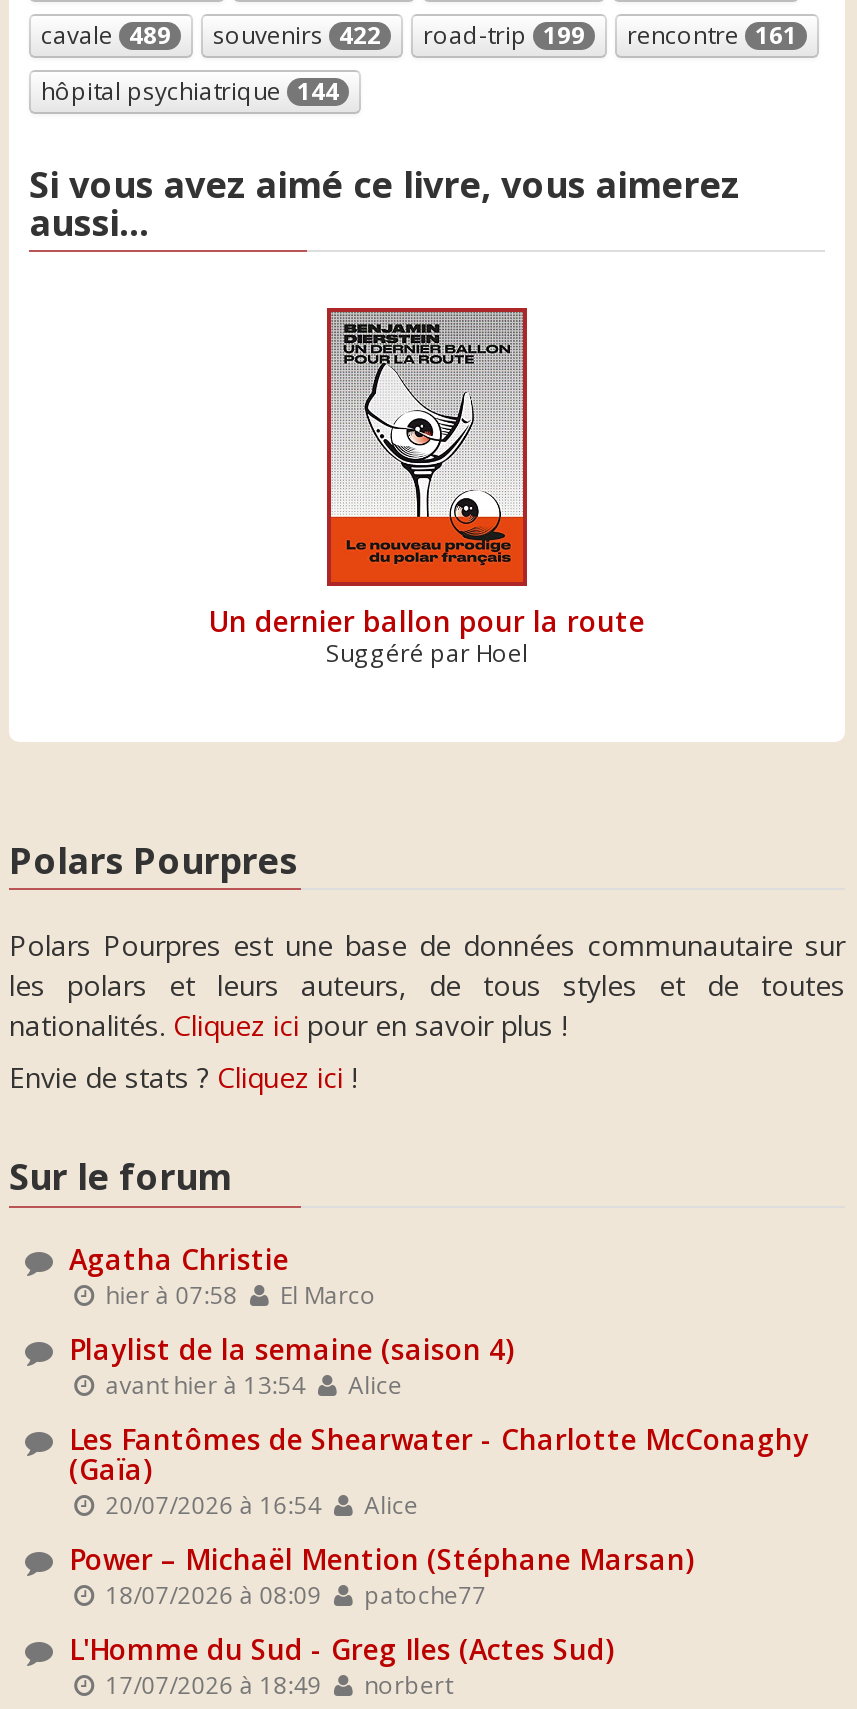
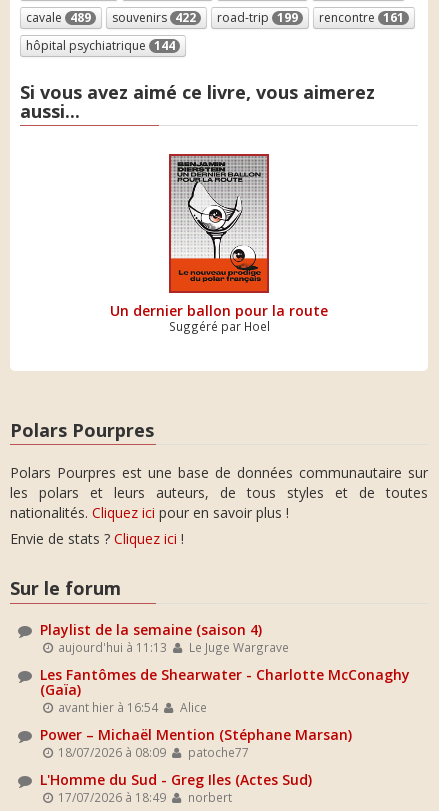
- Agatha Christie
- hier à 07:58
- El Marco

- avant hier à 13:54
- Alice
+ aujourd'hui à 11:13
+ Le Juge Wargrave

- 20/07/2026 à 16:54 Alice
+ avant hier à 16:54 Alice
